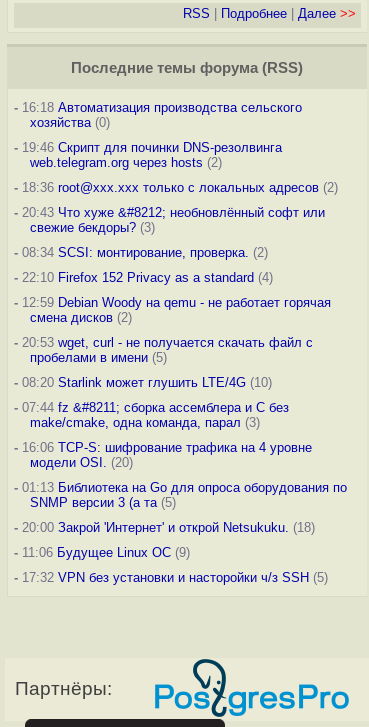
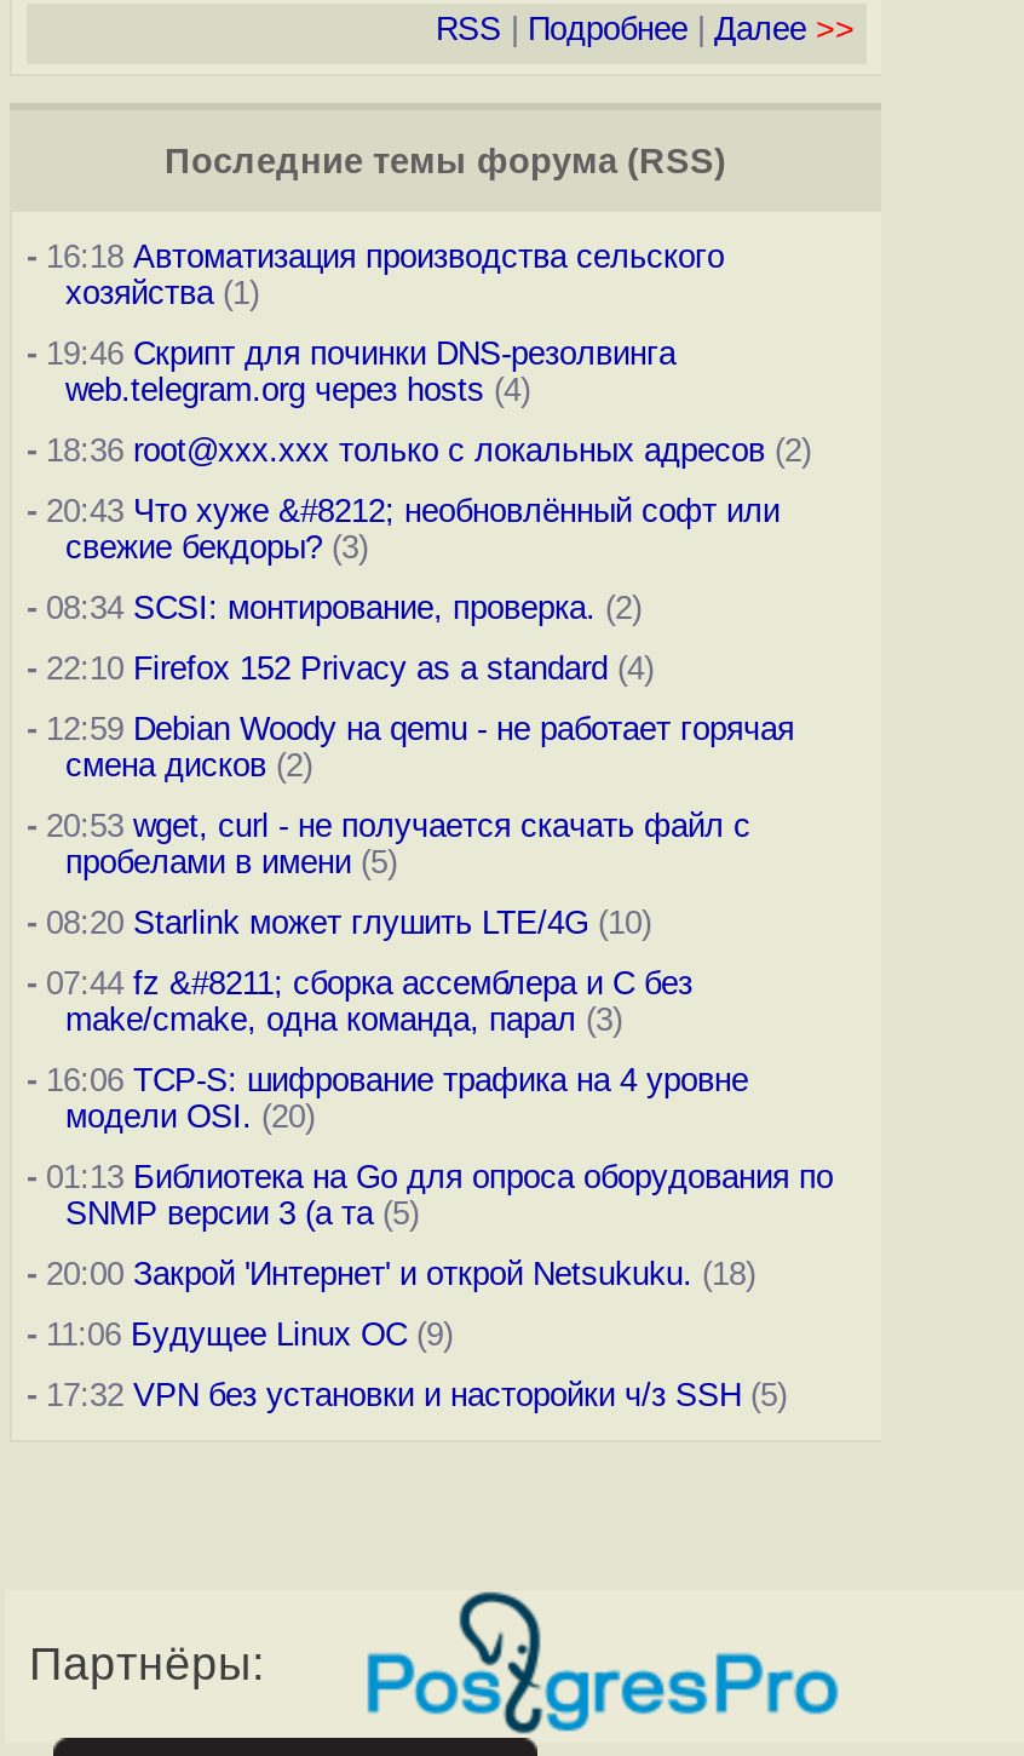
- хозяйства (0)
+ хозяйства (1)

- web.telegram.org через hosts (2)
+ web.telegram.org через hosts (4)
